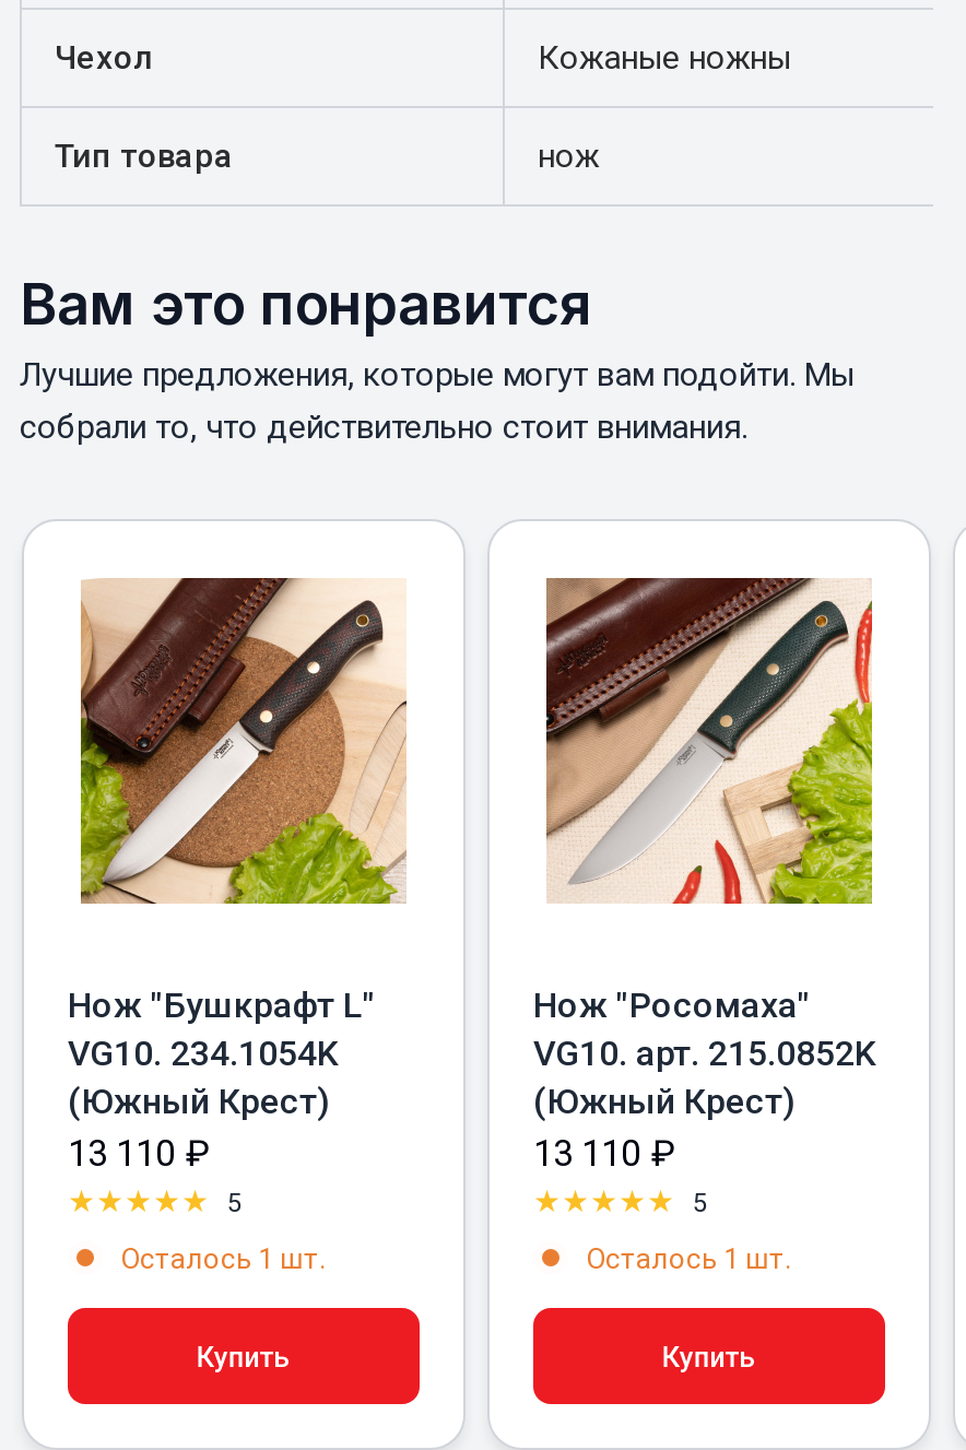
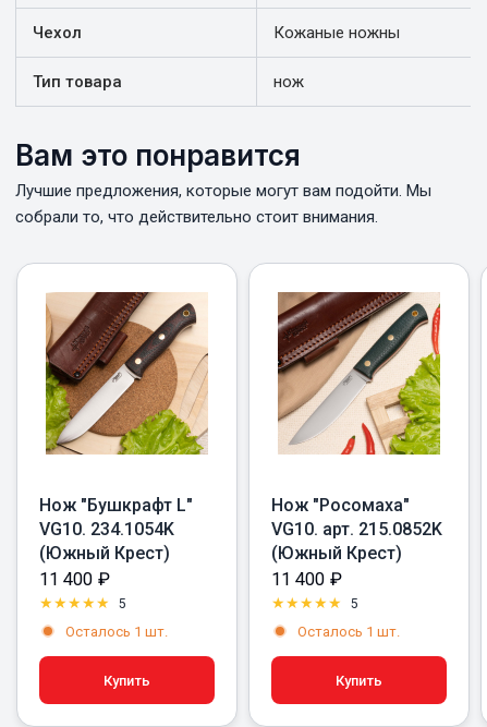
- 13 110 ₽
+ 11 400 ₽

- 13 110 ₽
+ 11 400 ₽
